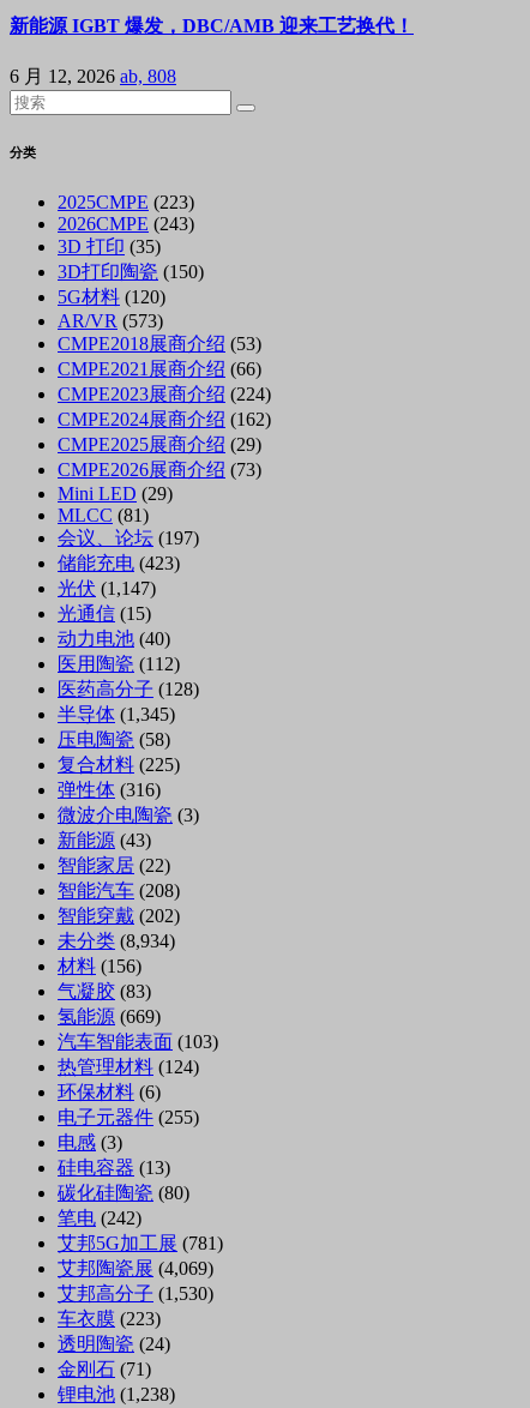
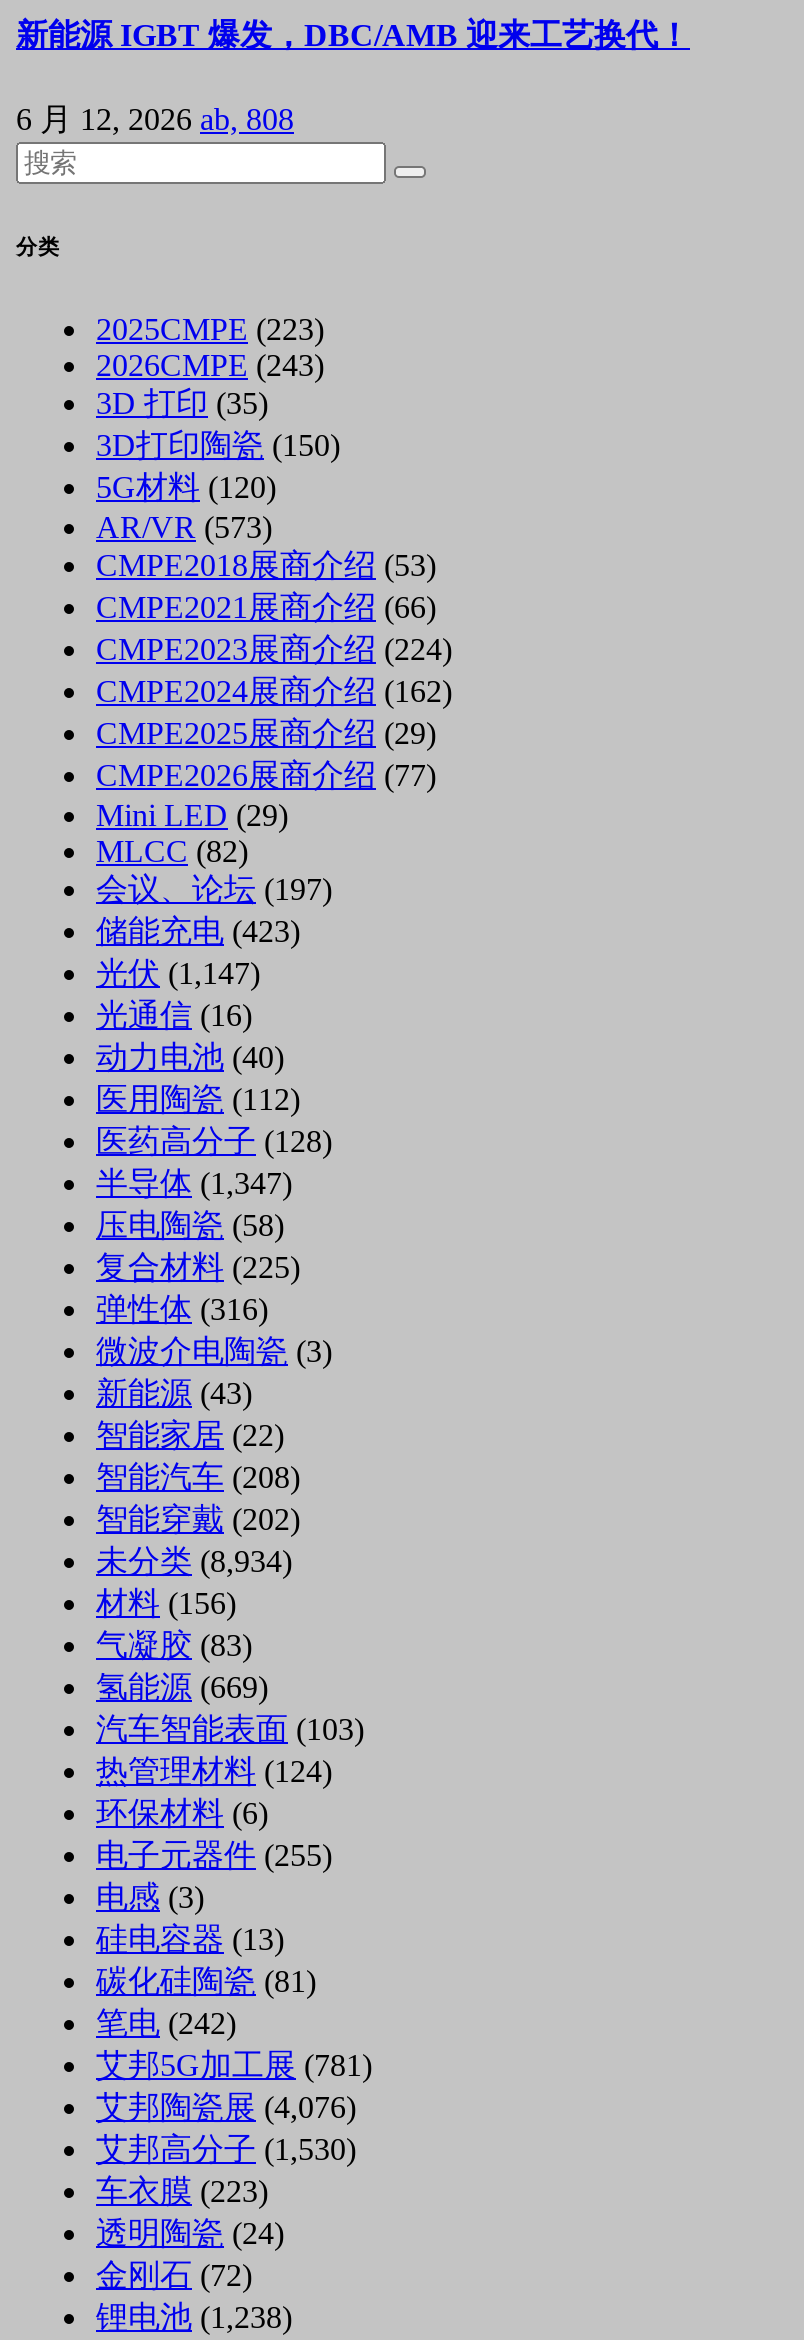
- CMPE2026展商介绍(73)
+ CMPE2026展商介绍(77)

- MLCC (81)
+ MLCC (82)

- 光通信(15)
+ 光通信(16)

- 半导体(1,345)
+ 半导体(1,347)

- 碳化硅陶瓷(80)
+ 碳化硅陶瓷(81)

- 艾邦陶瓷展(4,069)
+ 艾邦陶瓷展(4,076)

- 金刚石(71)
+ 金刚石(72)
